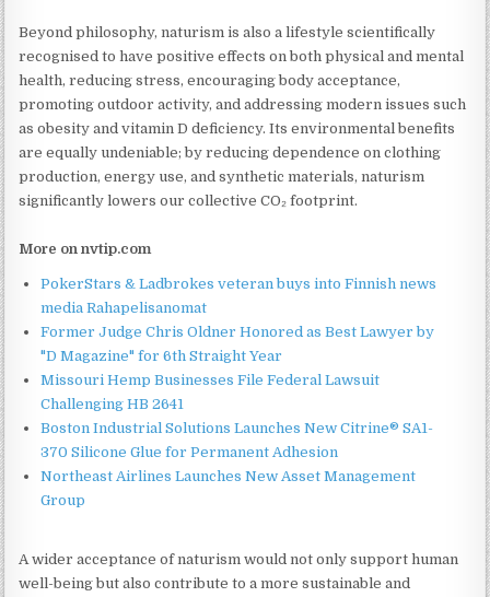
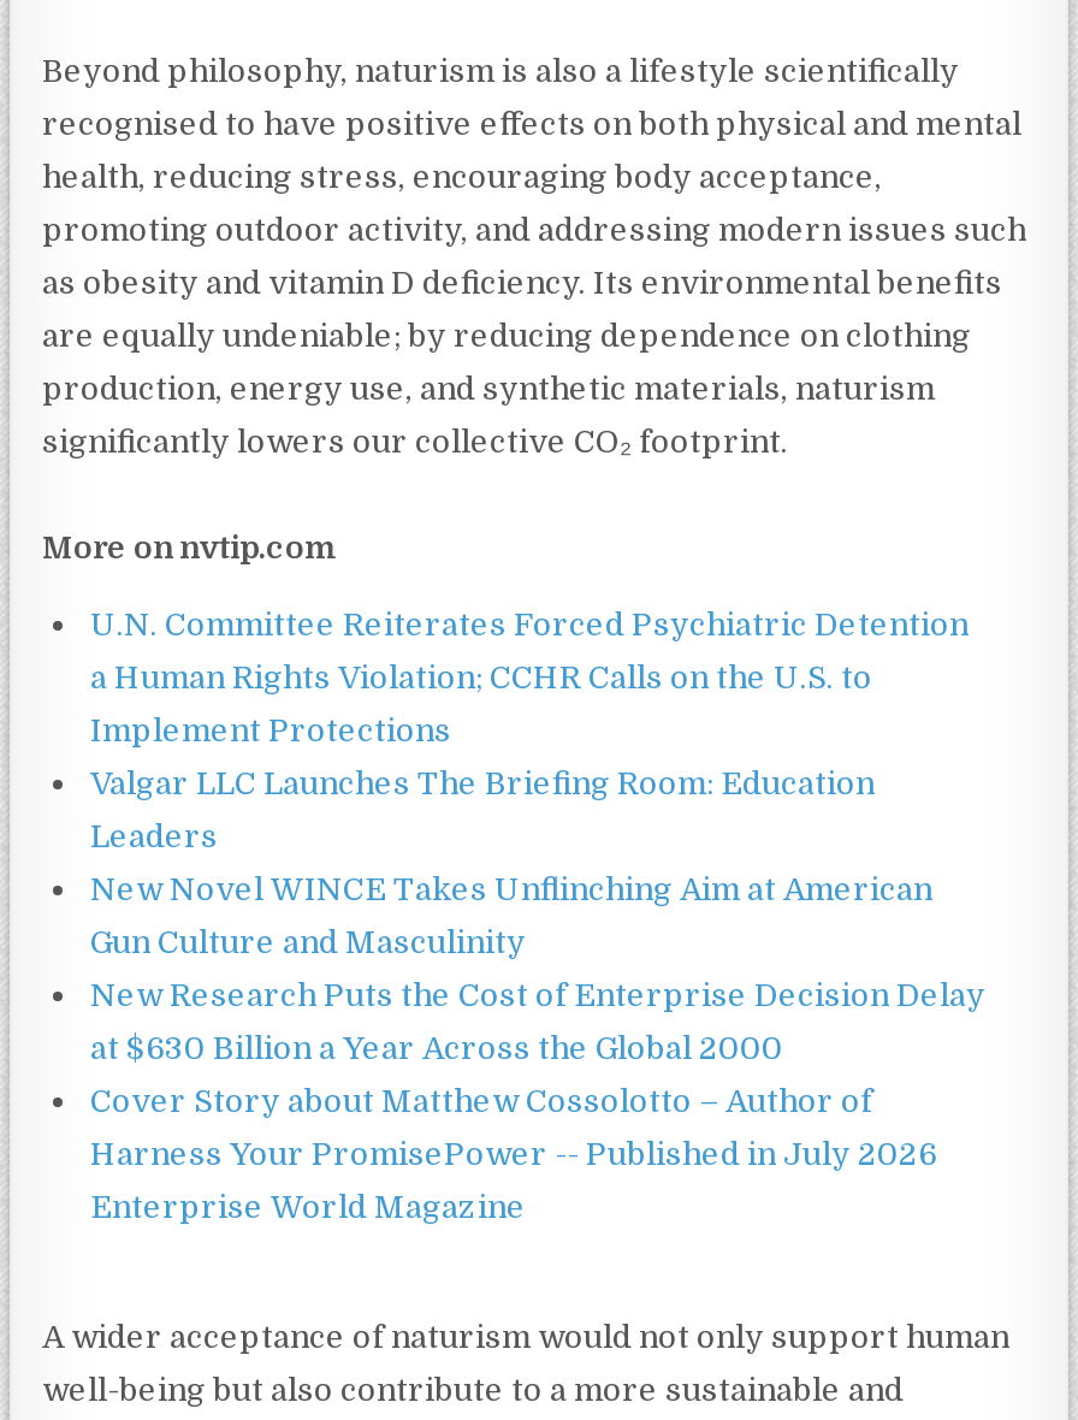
- PokerStars & Ladbrokes veteran buys into Finnish news
- media Rahapelisanomat
- Former Judge Chris Oldner Honored as Best Lawyer by
- "D Magazine" for 6th Straight Year
- Missouri Hemp Businesses File Federal Lawsuit
- Challenging HB 2641
- Boston Industrial Solutions Launches New Citrine® SA1-
- 370 Silicone Glue for Permanent Adhesion
- Northeast Airlines Launches New Asset Management
- Group
+ U.N. Committee Reiterates Forced Psychiatric Detention
+ a Human Rights Violation; CCHR Calls on the U.S. to
+ Implement Protections
+ Valgar LLC Launches The Briefing Room: Education
+ Leaders
+ New Novel WINCE Takes Unflinching Aim at American
+ Gun Culture and Masculinity
+ New Research Puts the Cost of Enterprise Decision Delay
+ at $630 Billion a Year Across the Global 2000
+ Cover Story about Matthew Cossolotto – Author of
+ Harness Your PromisePower -- Published in July 2026
+ Enterprise World Magazine
